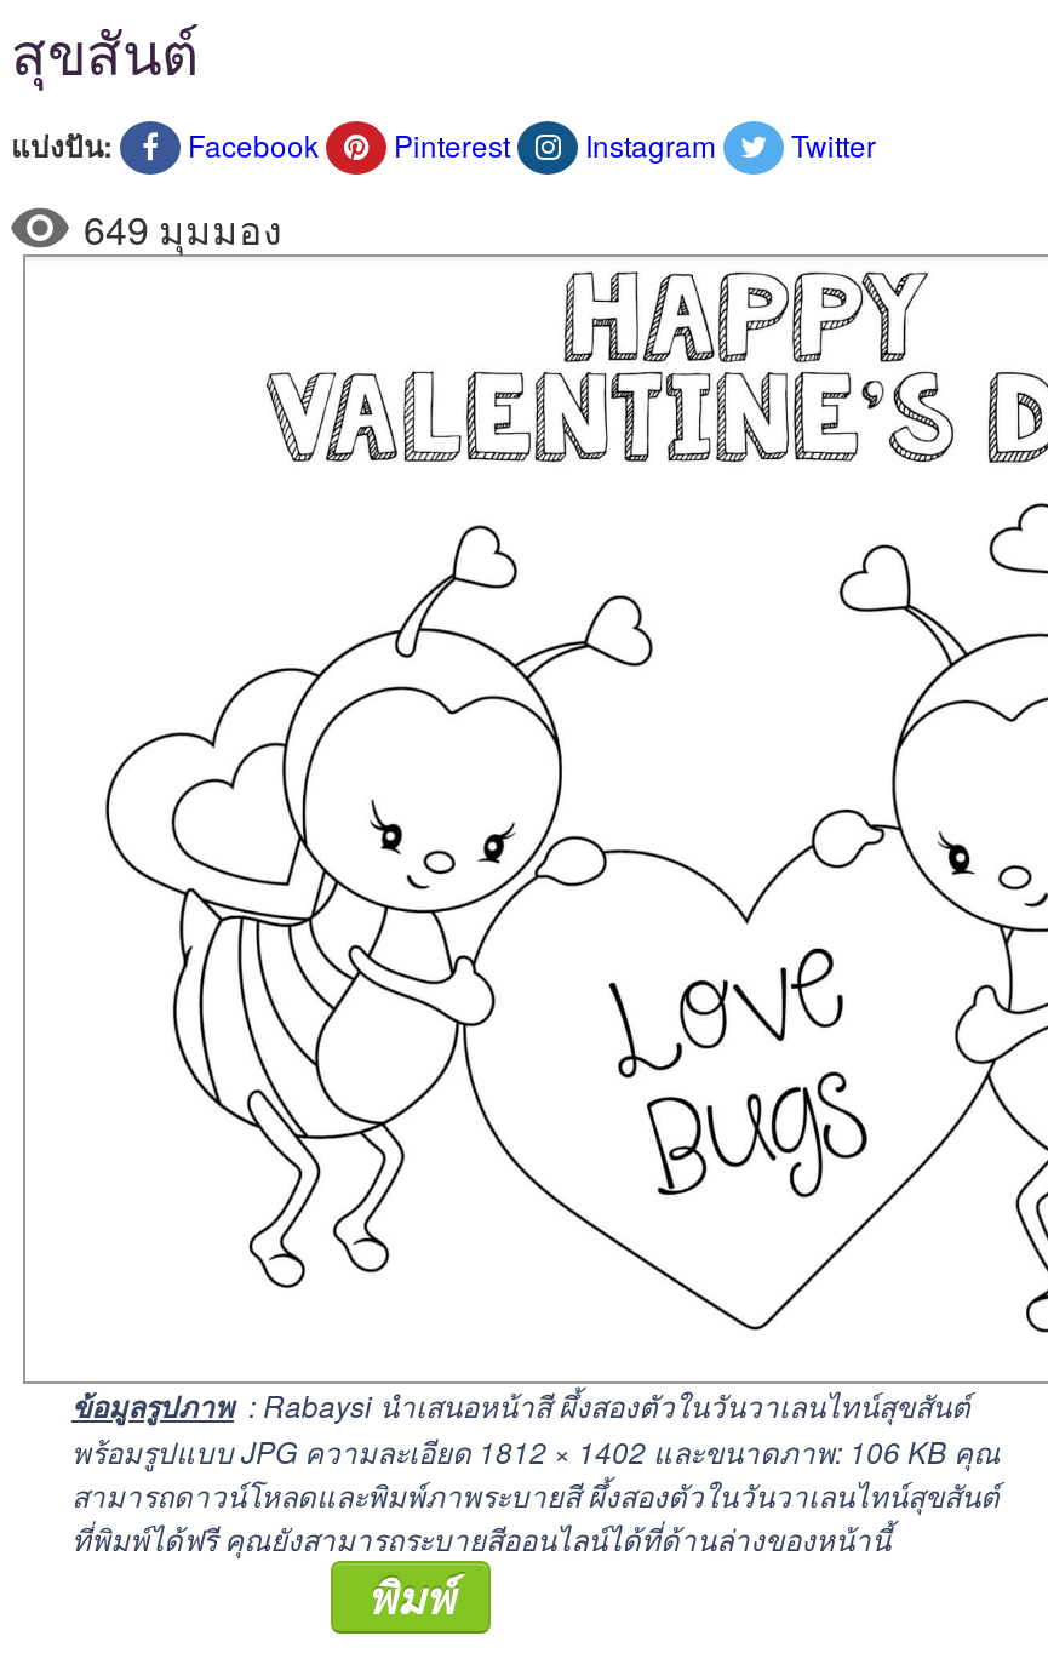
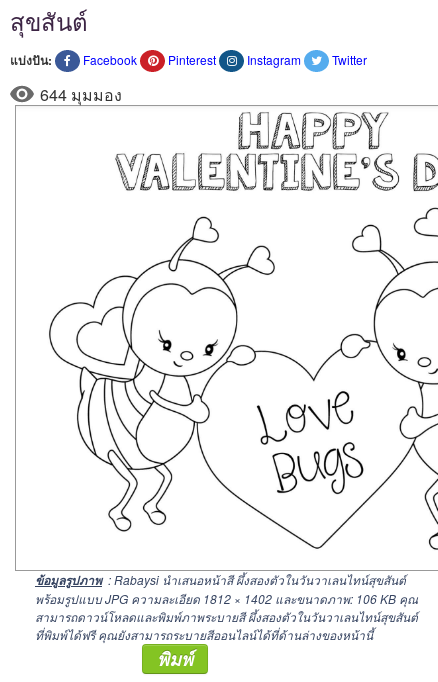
- 649 มุมมอง
+ 644 มุมมอง
